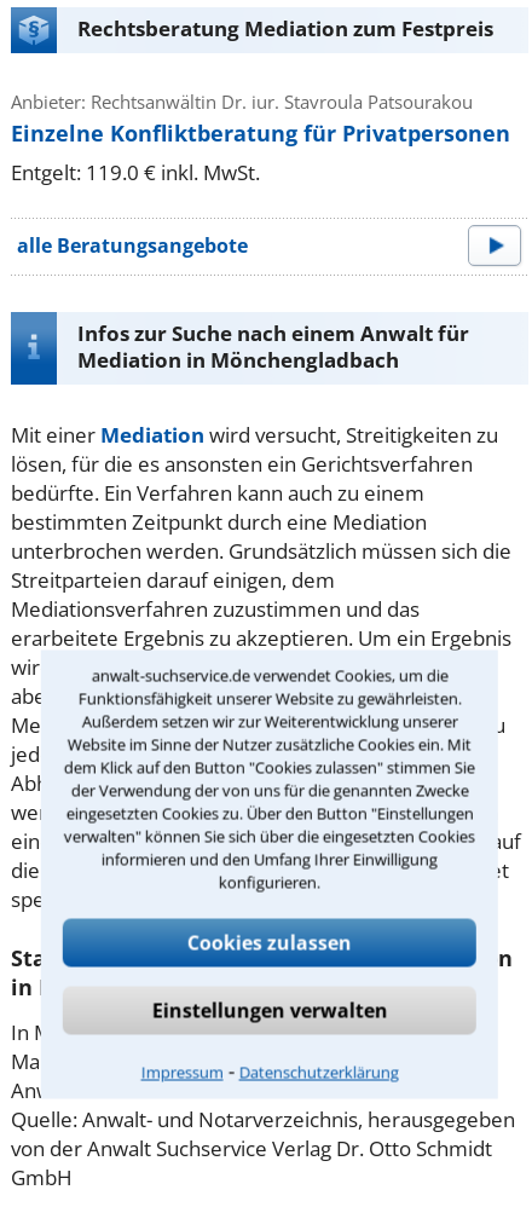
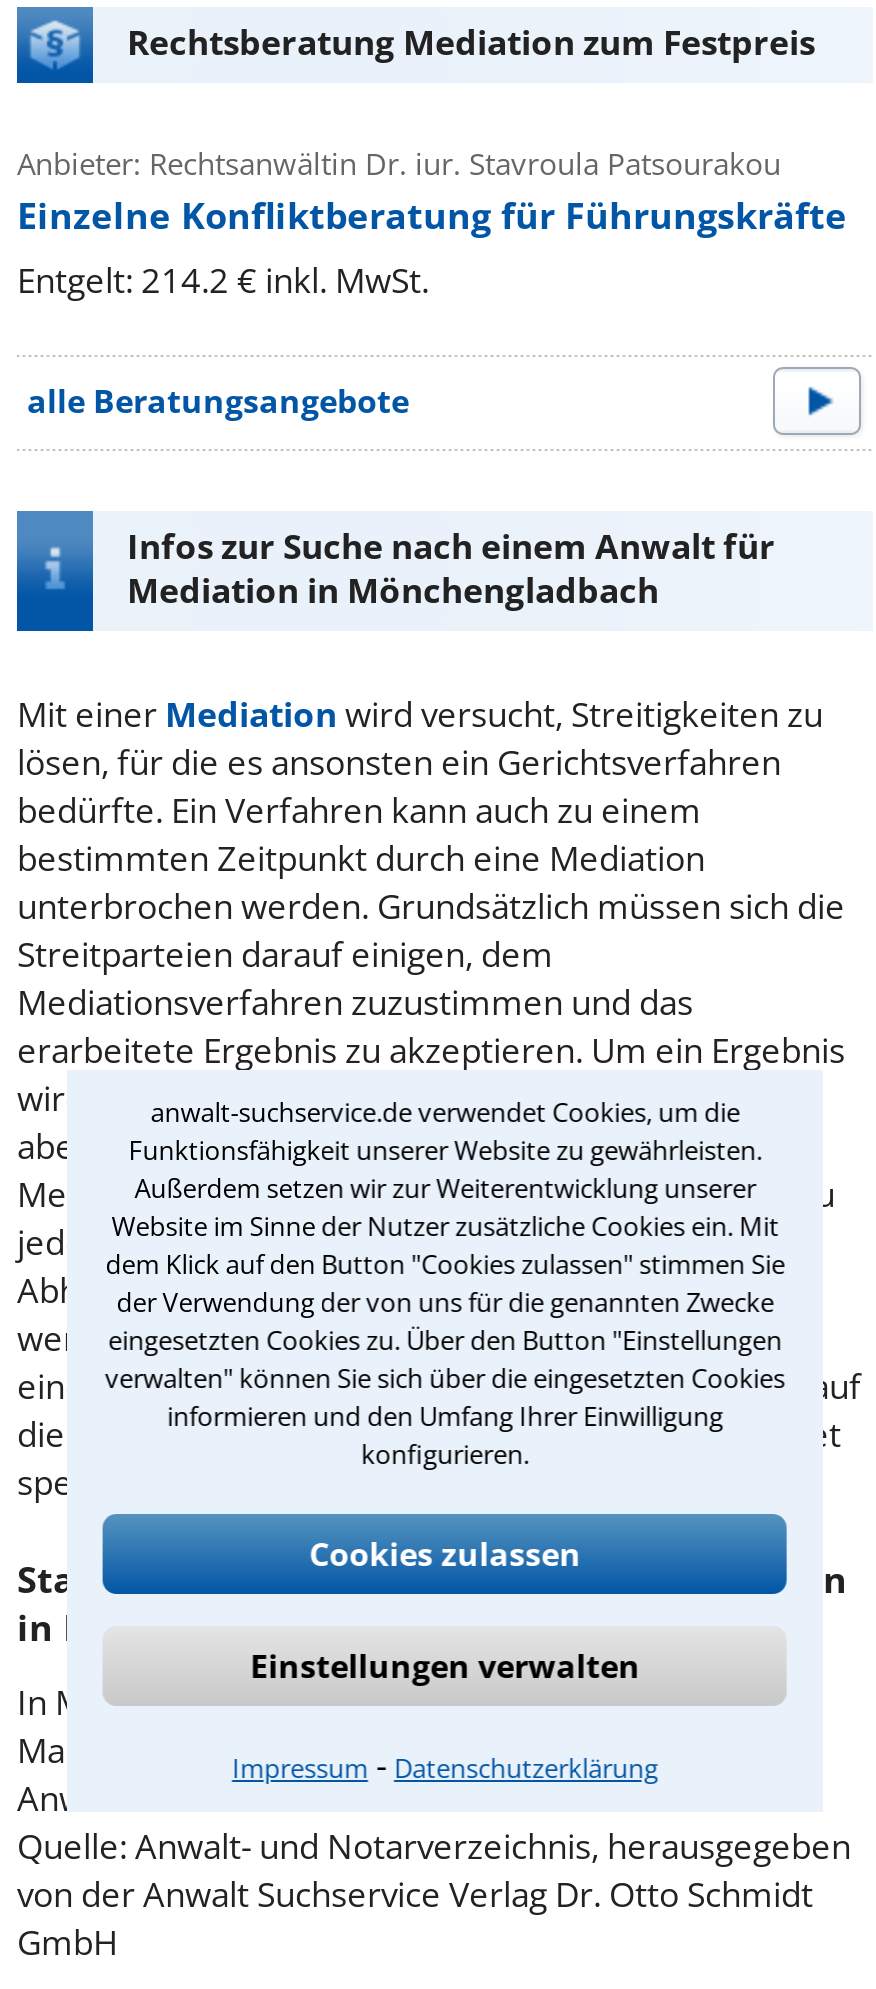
- Einzelne Konfliktberatung für Privatpersonen
+ Einzelne Konfliktberatung für Führungskräfte

- Entgelt: 119.0 € inkl. MwSt.
+ Entgelt: 214.2 € inkl. MwSt.
